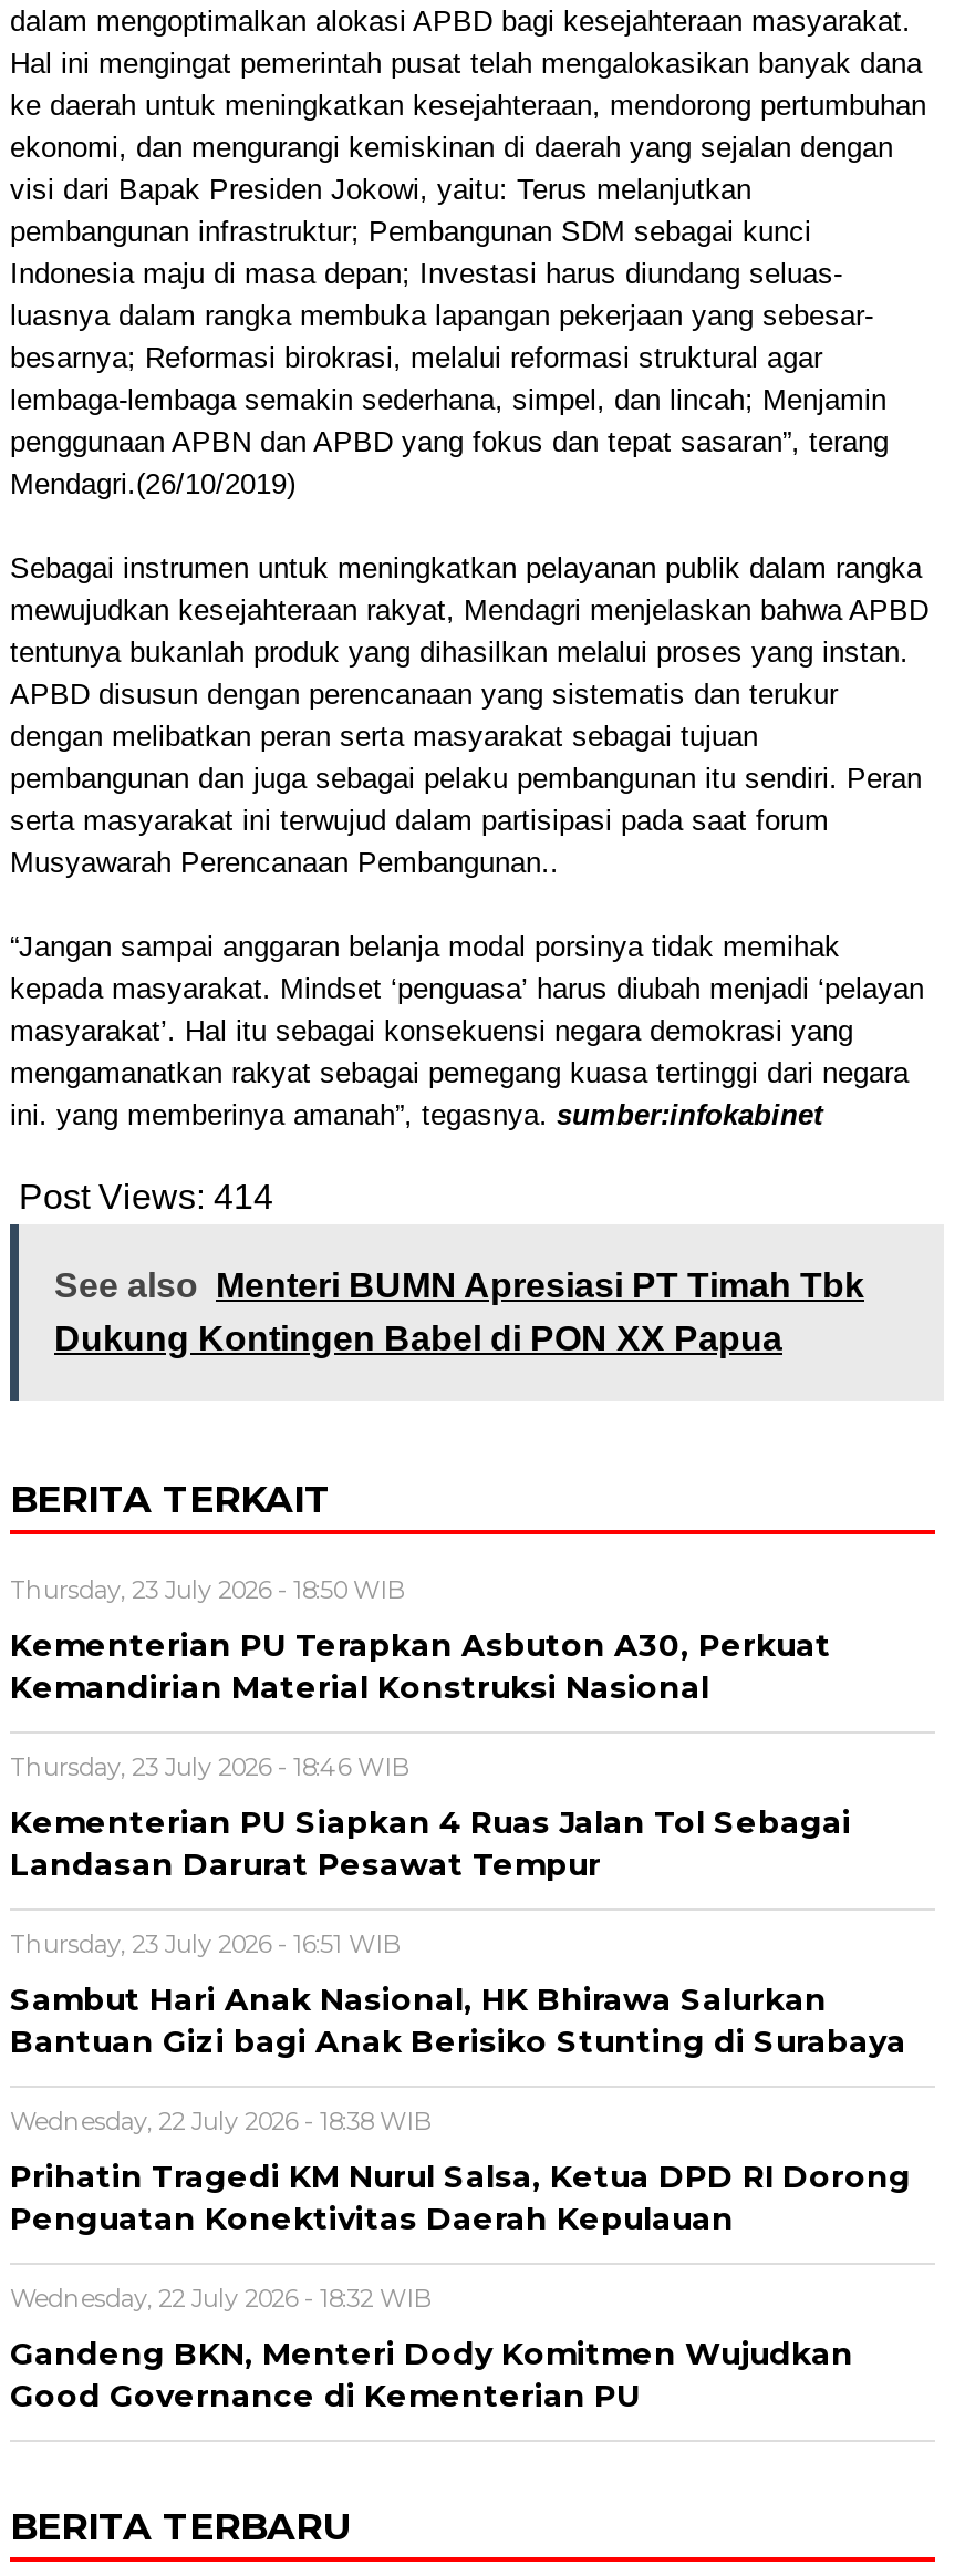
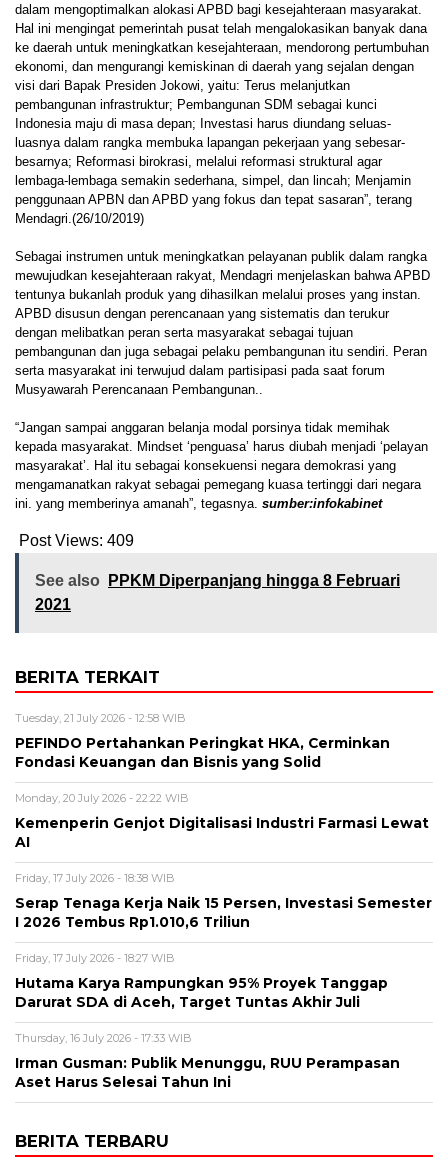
- Post Views: 414
+ Post Views: 409

- See also Menteri BUMN Apresiasi PT Timah Tbk
- Dukung Kontingen Babel di PON XX Papua
+ See also PPKM Diperpanjang hingga 8 Februari
+ 2021

- Thursday, 23 July 2026 - 18:50 WIB
+ Tuesday, 21 July 2026 - 12:58 WIB

- Kementerian PU Terapkan Asbuton A30, Perkuat
- Kemandirian Material Konstruksi Nasional
+ PEFINDO Pertahankan Peringkat HKA, Cerminkan
+ Fondasi Keuangan dan Bisnis yang Solid

- Thursday, 23 July 2026 - 18:46 WIB
+ Monday, 20 July 2026 - 22:22 WIB

- Kementerian PU Siapkan 4 Ruas Jalan Tol Sebagai
- Landasan Darurat Pesawat Tempur
+ Kemenperin Genjot Digitalisasi Industri Farmasi Lewat
+ AI

- Thursday, 23 July 2026 - 16:51 WIB
+ Friday, 17 July 2026 - 18:38 WIB

- Sambut Hari Anak Nasional, HK Bhirawa Salurkan
- Bantuan Gizi bagi Anak Berisiko Stunting di Surabaya
+ Serap Tenaga Kerja Naik 15 Persen, Investasi Semester
+ I 2026 Tembus Rp1.010,6 Triliun

- Wednesday, 22 July 2026 - 18:38 WIB
+ Friday, 17 July 2026 - 18:27 WIB

- Prihatin Tragedi KM Nurul Salsa, Ketua DPD RI Dorong
- Penguatan Konektivitas Daerah Kepulauan
+ Hutama Karya Rampungkan 95% Proyek Tanggap
+ Darurat SDA di Aceh, Target Tuntas Akhir Juli

- Wednesday, 22 July 2026 - 18:32 WIB
+ Thursday, 16 July 2026 - 17:33 WIB

- Gandeng BKN, Menteri Dody Komitmen Wujudkan
- Good Governance di Kementerian PU
+ Irman Gusman: Publik Menunggu, RUU Perampasan
+ Aset Harus Selesai Tahun Ini
